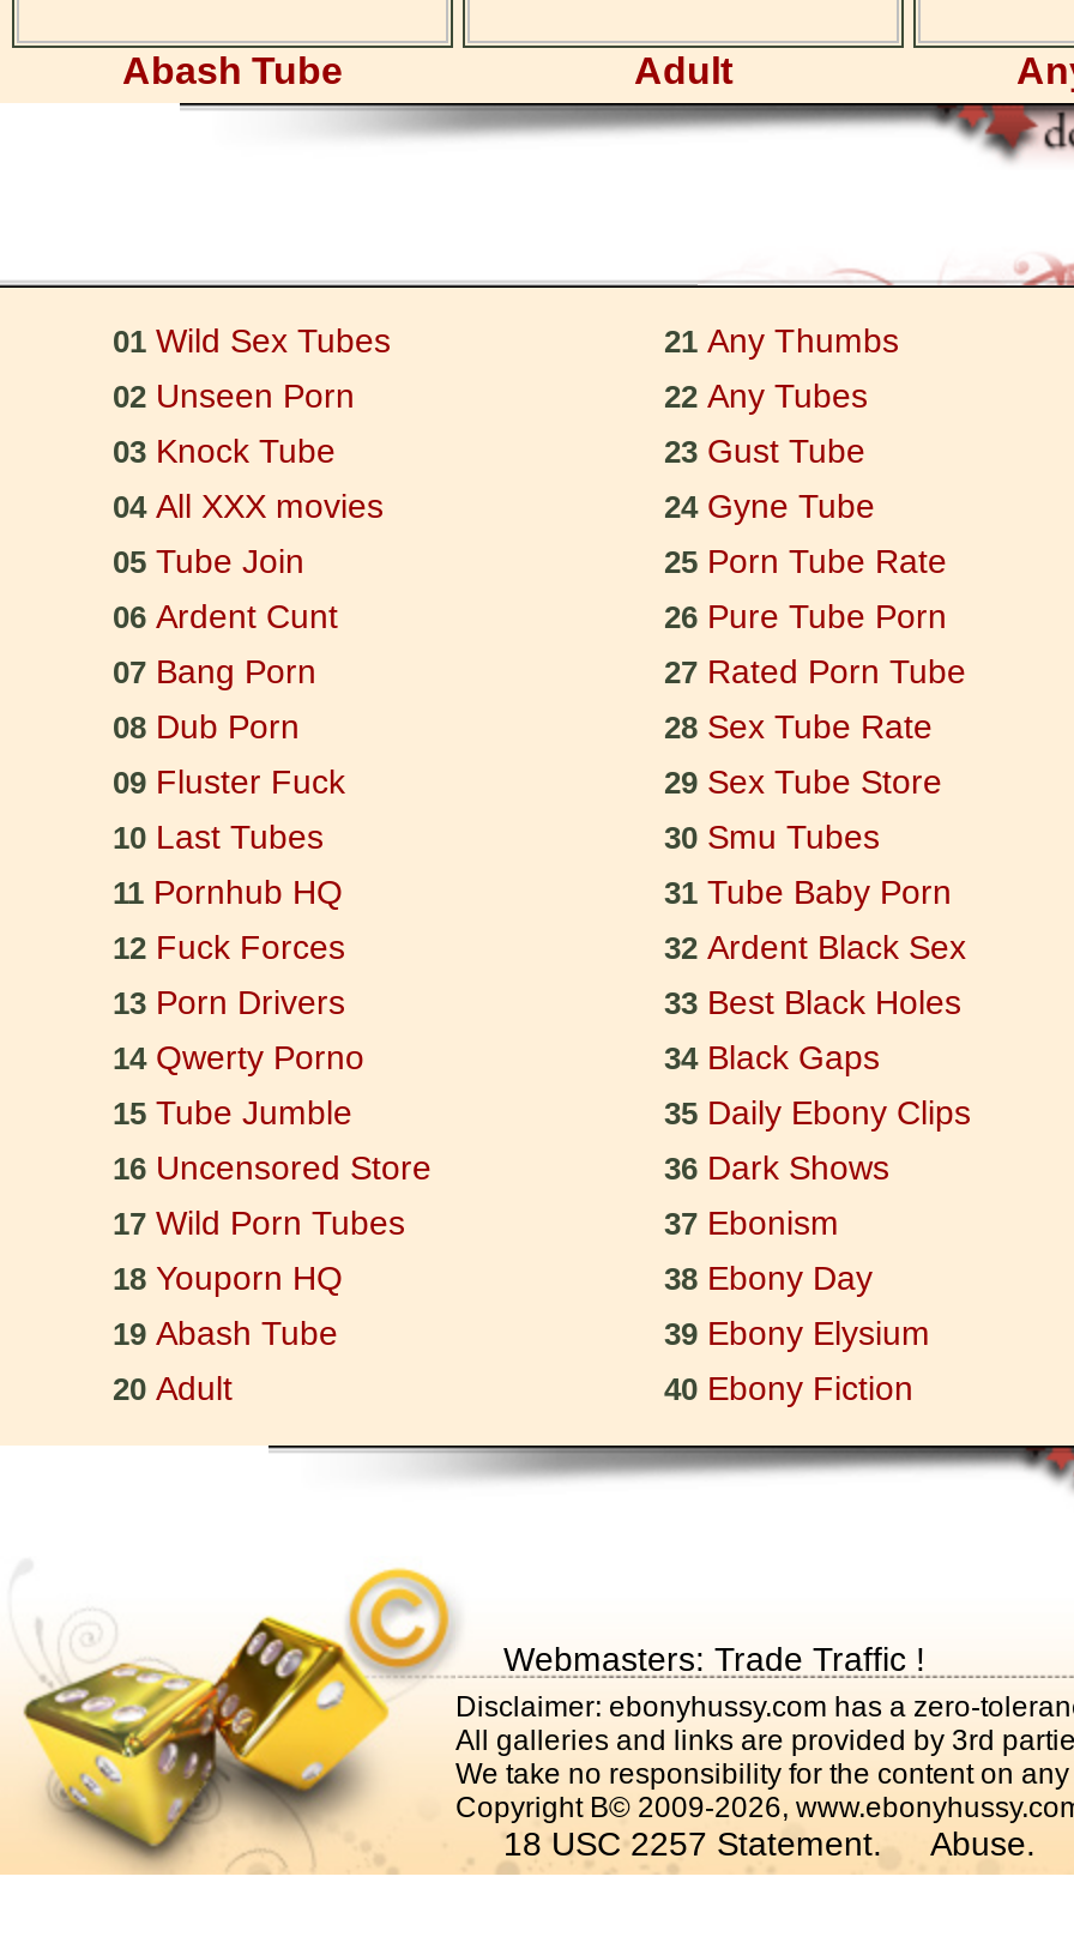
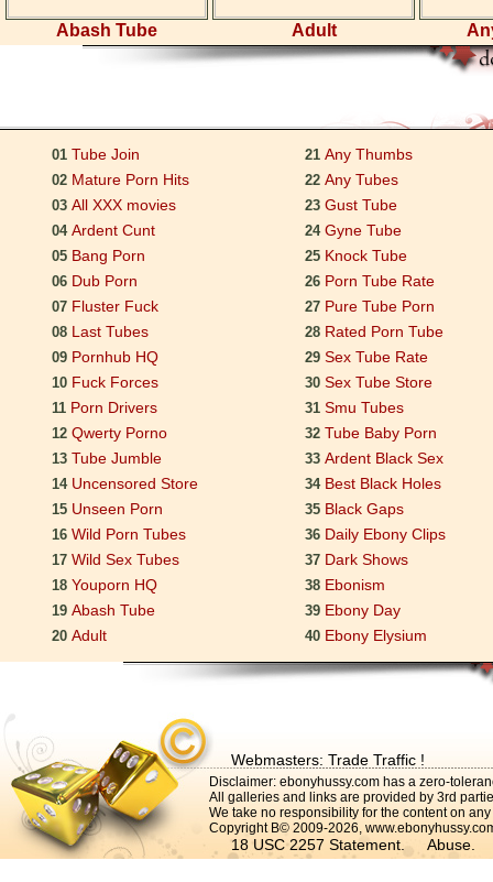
- 01 Wild Sex Tubes
- 02 Unseen Porn
- 03 Knock Tube
- 04 All XXX movies
- 05 Tube Join
- 06 Ardent Cunt
- 07 Bang Porn
- 08 Dub Porn
- 09 Fluster Fuck
- 10 Last Tubes
- 11 Pornhub HQ
- 12 Fuck Forces
- 13 Porn Drivers
- 14 Qwerty Porno
- 15 Tube Jumble
- 16 Uncensored Store
- 17 Wild Porn Tubes
+ 01 Tube Join
+ 02 Mature Porn Hits
+ 03 All XXX movies
+ 04 Ardent Cunt
+ 05 Bang Porn
+ 06 Dub Porn
+ 07 Fluster Fuck
+ 08 Last Tubes
+ 09 Pornhub HQ
+ 10 Fuck Forces
+ 11 Porn Drivers
+ 12 Qwerty Porno
+ 13 Tube Jumble
+ 14 Uncensored Store
+ 15 Unseen Porn
+ 16 Wild Porn Tubes
+ 17 Wild Sex Tubes

- 25 Porn Tube Rate
- 26 Pure Tube Porn
- 27 Rated Porn Tube
- 28 Sex Tube Rate
- 29 Sex Tube Store
- 30 Smu Tubes
- 31 Tube Baby Porn
- 32 Ardent Black Sex
- 33 Best Black Holes
- 34 Black Gaps
- 35 Daily Ebony Clips
- 36 Dark Shows
- 37 Ebonism
- 38 Ebony Day
- 39 Ebony Elysium
- 40 Ebony Fiction
+ 25 Knock Tube
+ 26 Porn Tube Rate
+ 27 Pure Tube Porn
+ 28 Rated Porn Tube
+ 29 Sex Tube Rate
+ 30 Sex Tube Store
+ 31 Smu Tubes
+ 32 Tube Baby Porn
+ 33 Ardent Black Sex
+ 34 Best Black Holes
+ 35 Black Gaps
+ 36 Daily Ebony Clips
+ 37 Dark Shows
+ 38 Ebonism
+ 39 Ebony Day
+ 40 Ebony Elysium
